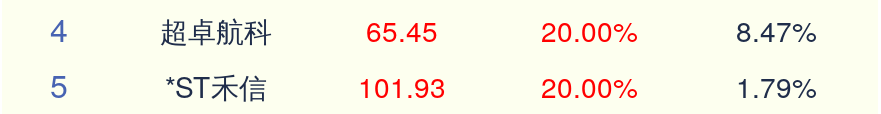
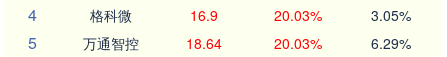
- 超卓航科
- 65.45
- 20.00%
- 8.47%
+ 格科微
+ 16.9
+ 20.03%
+ 3.05%

- *ST禾信
- 101.93
- 20.00%
- 1.79%
+ 万通智控
+ 18.64
+ 20.03%
+ 6.29%
